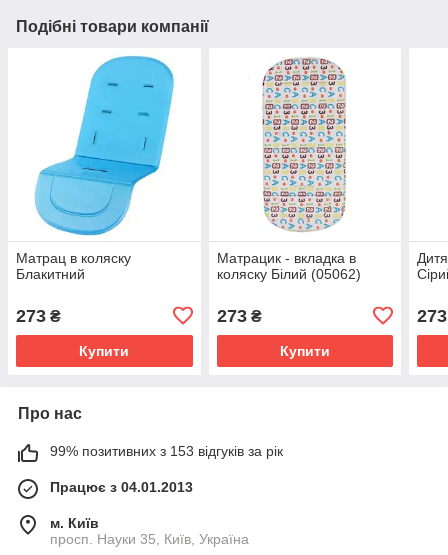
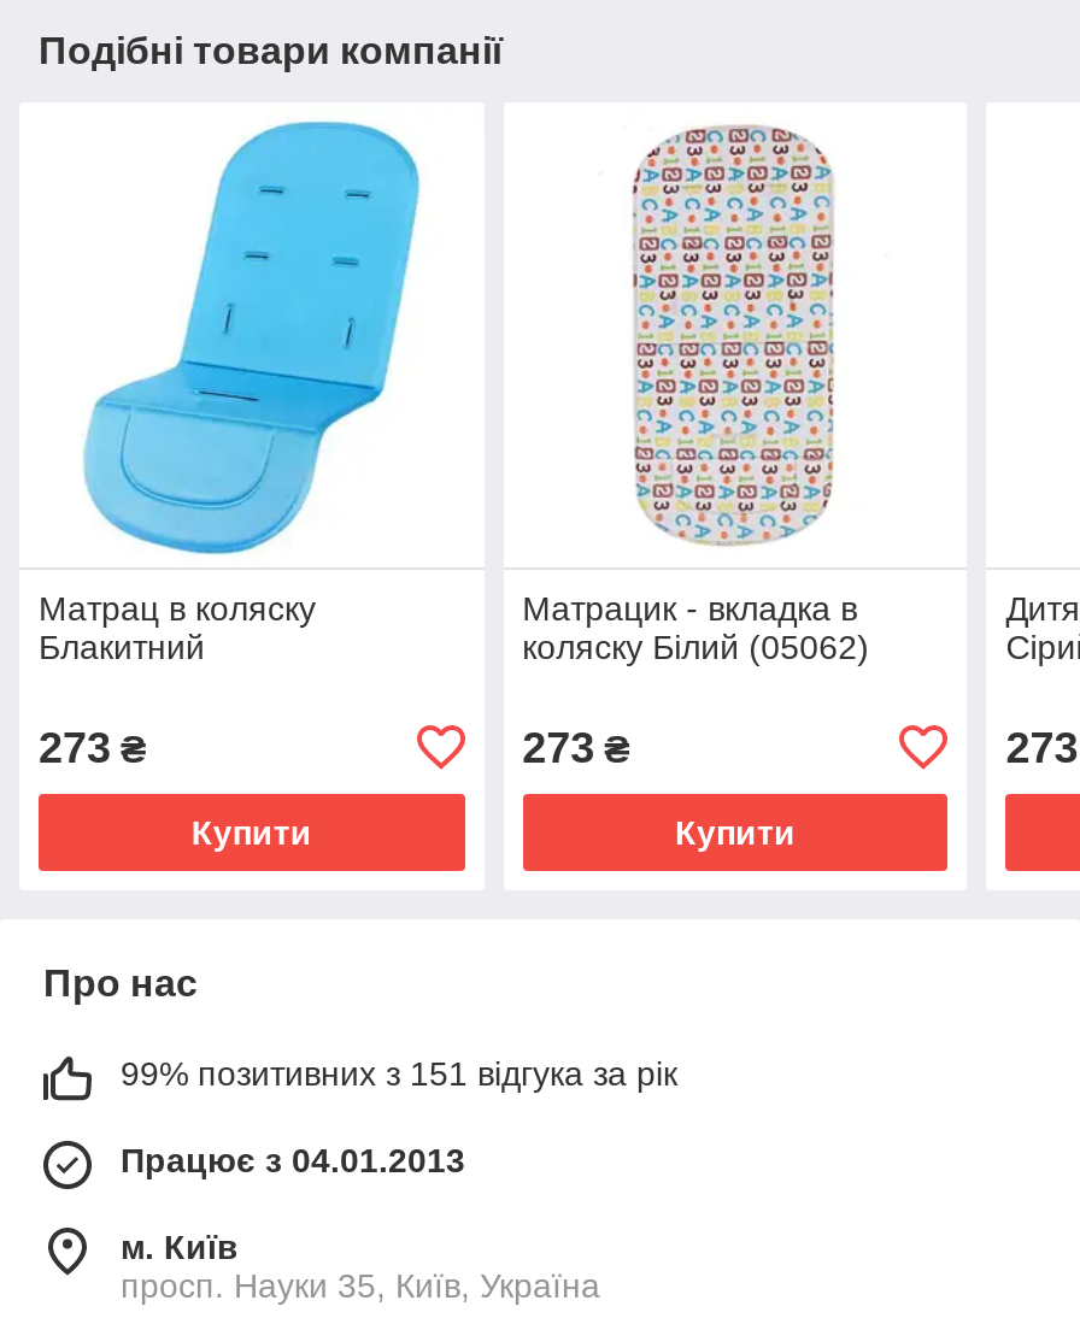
- 99% позитивних з 153 відгуків за рік
+ 99% позитивних з 151 відгука за рік
